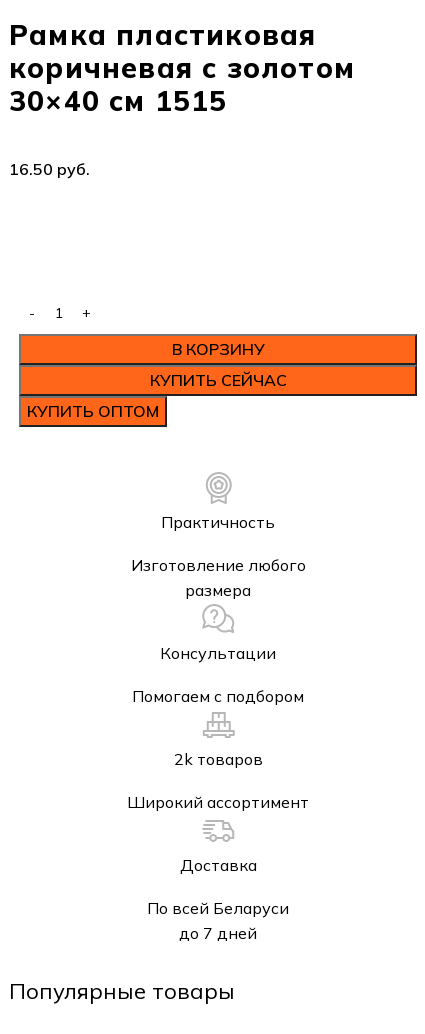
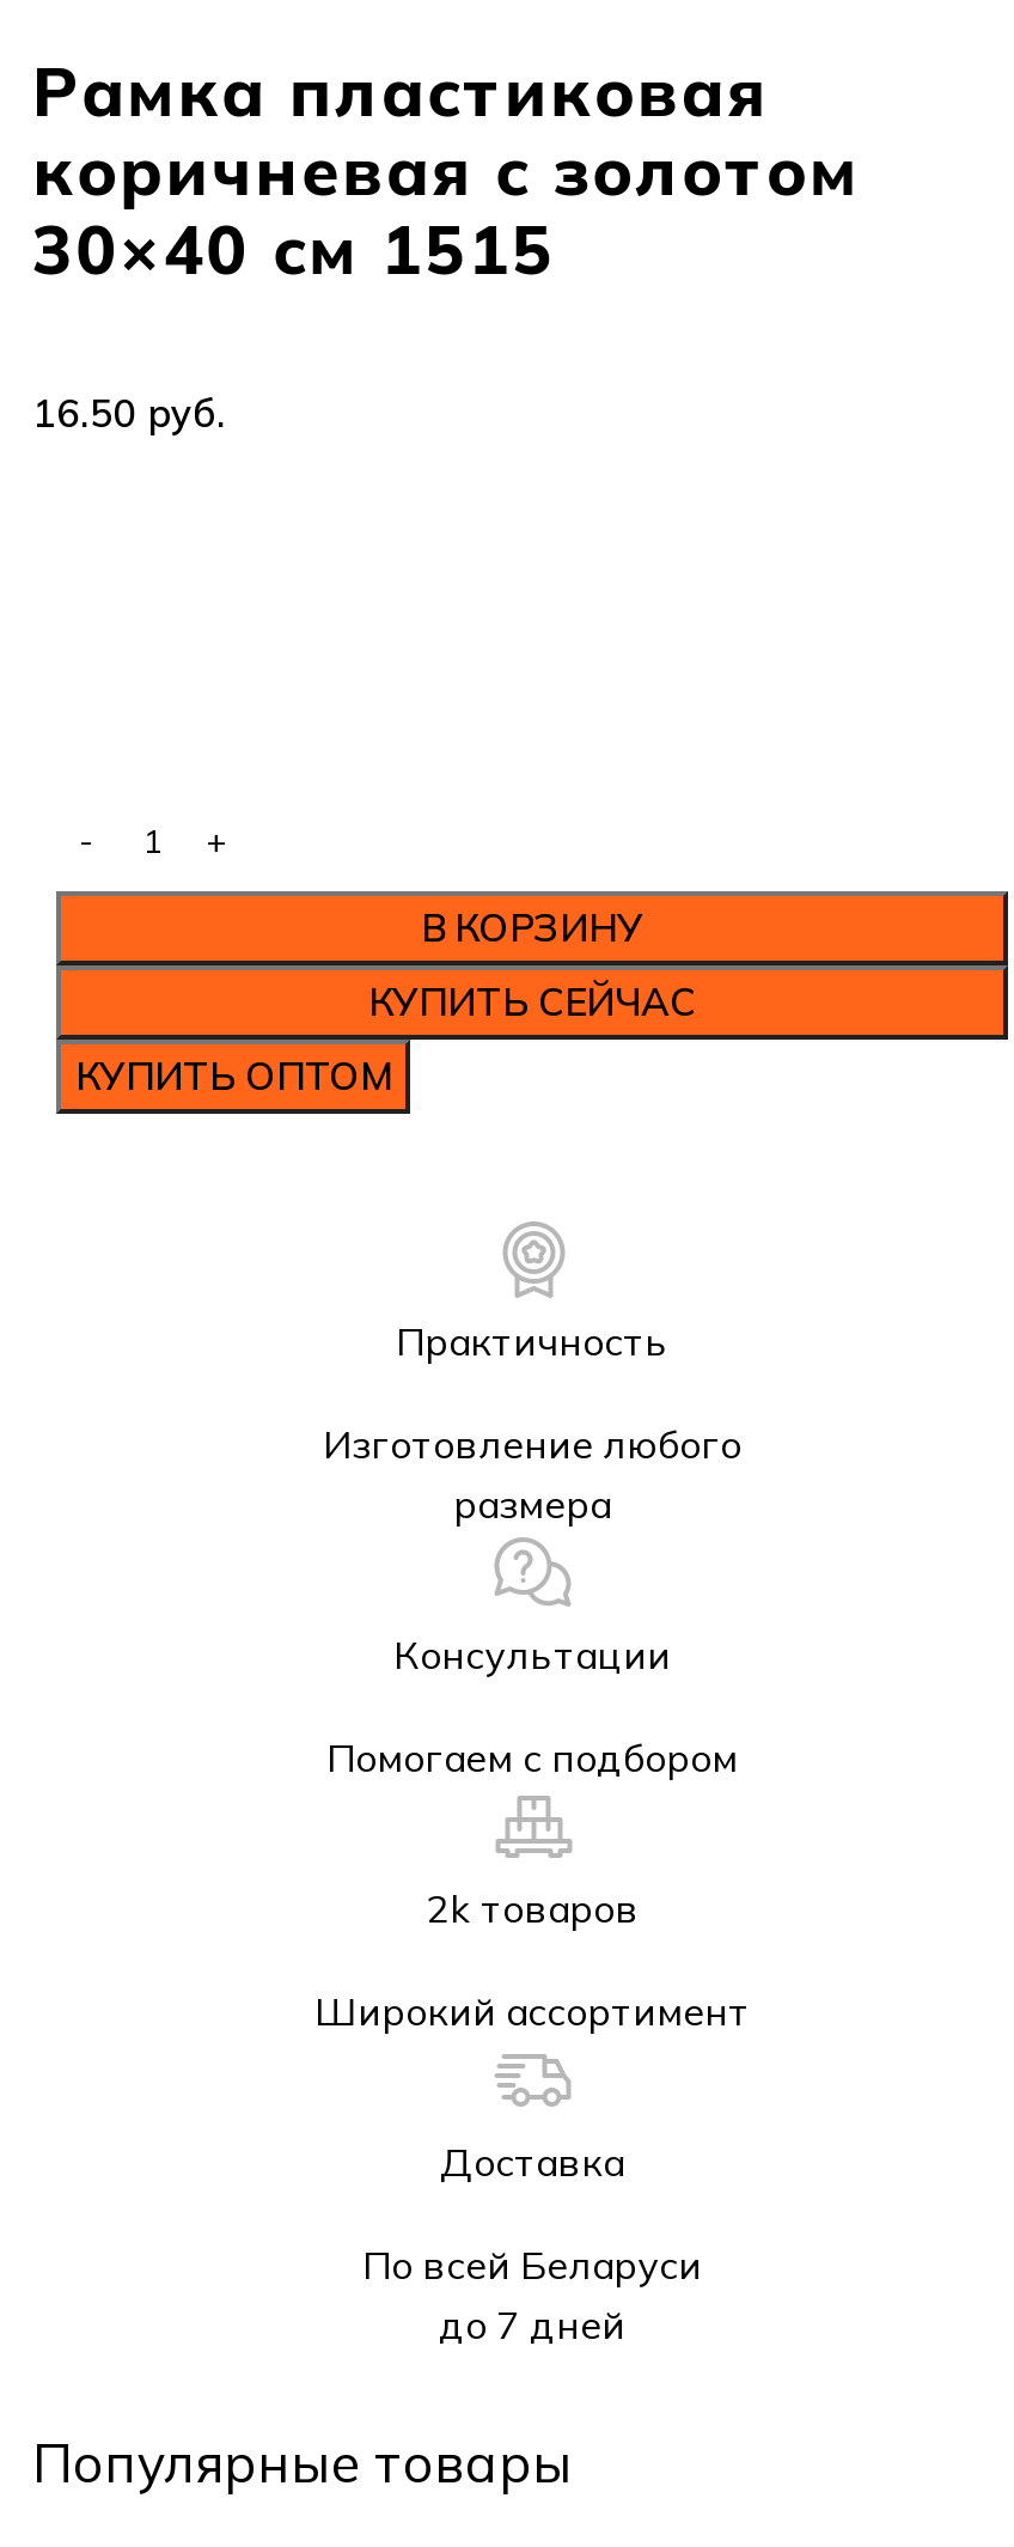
- руб.
+ 16.50 руб.
